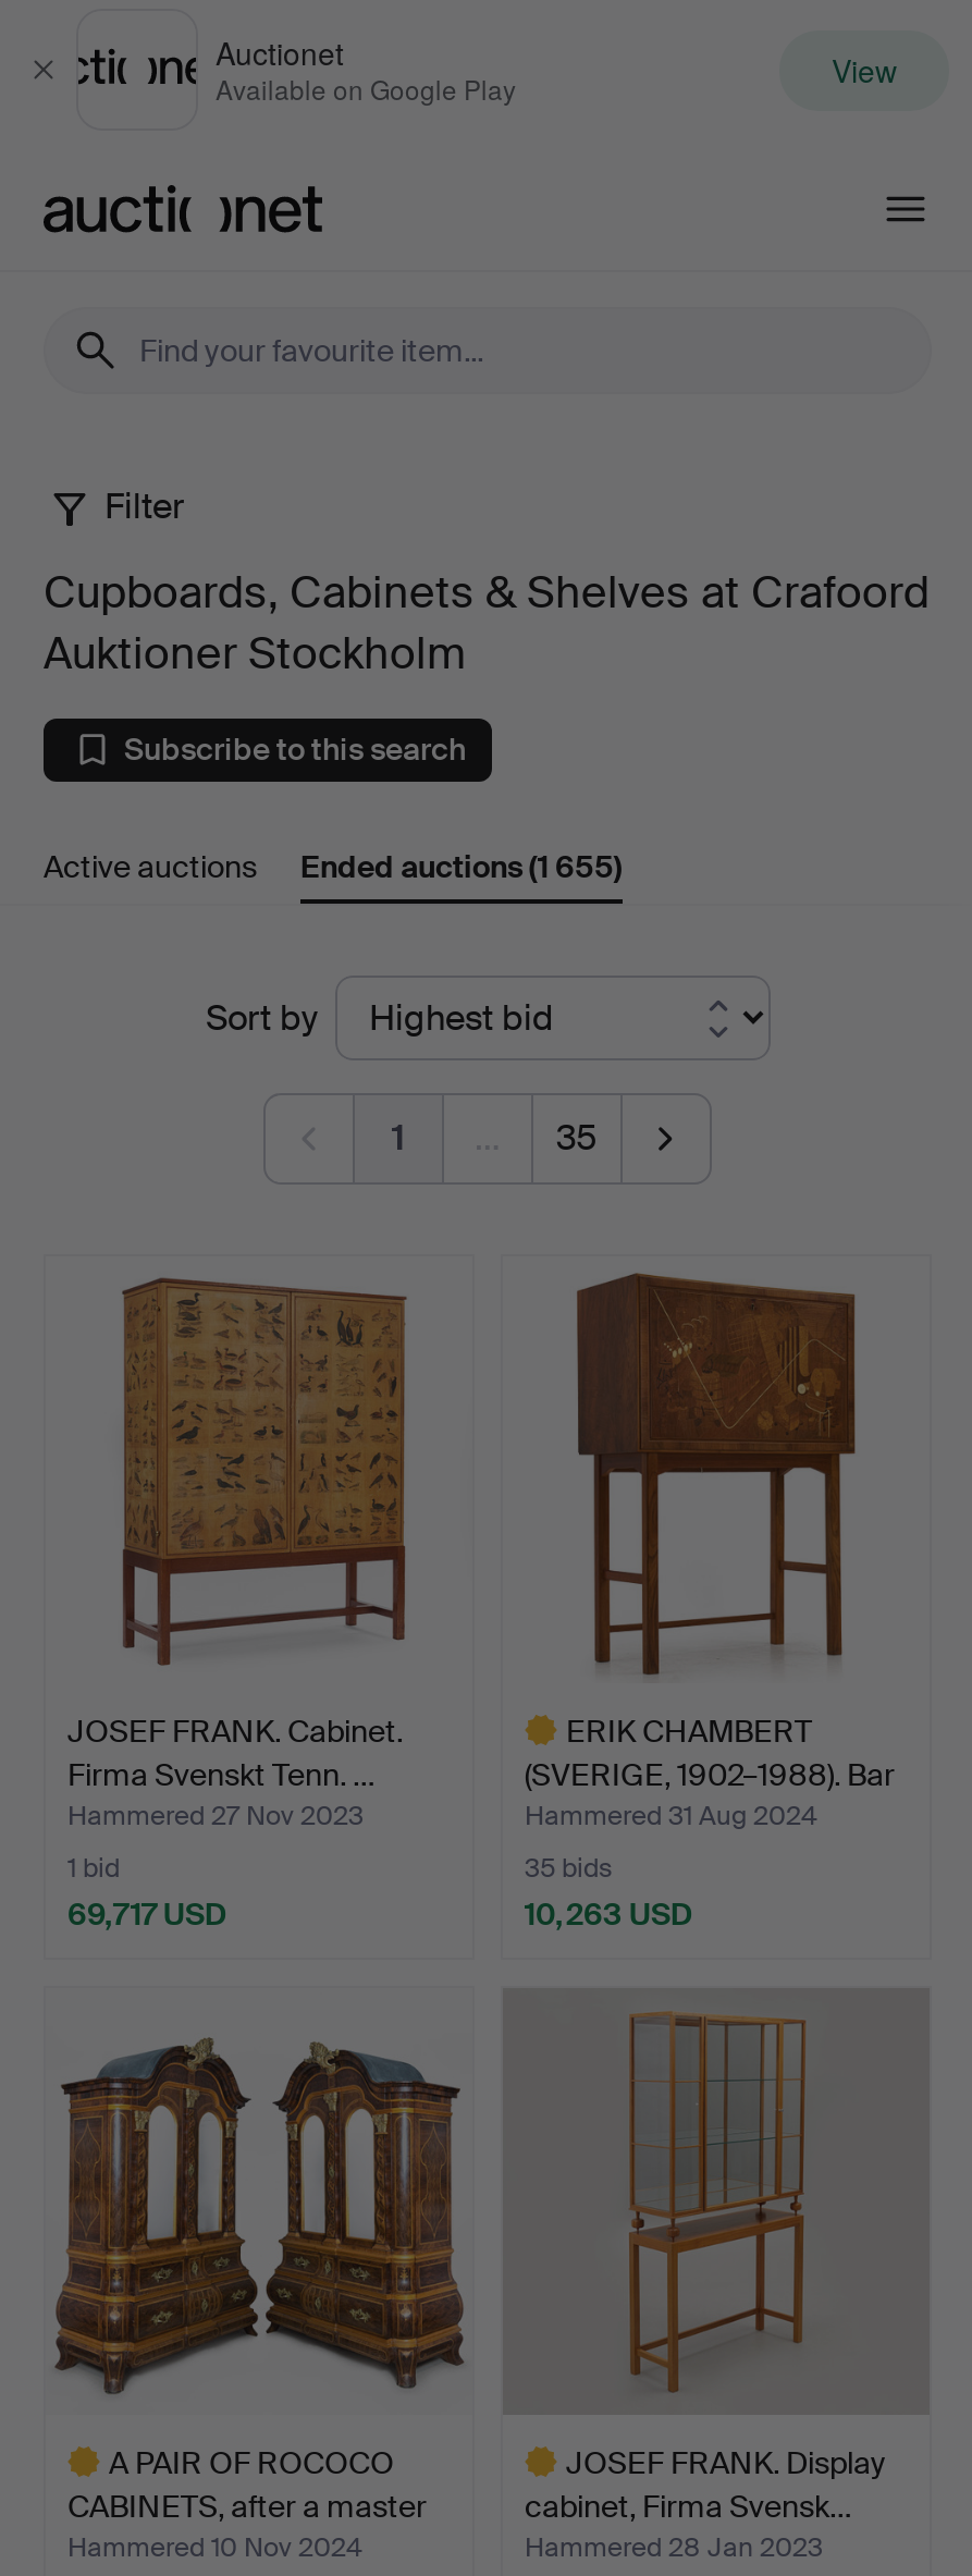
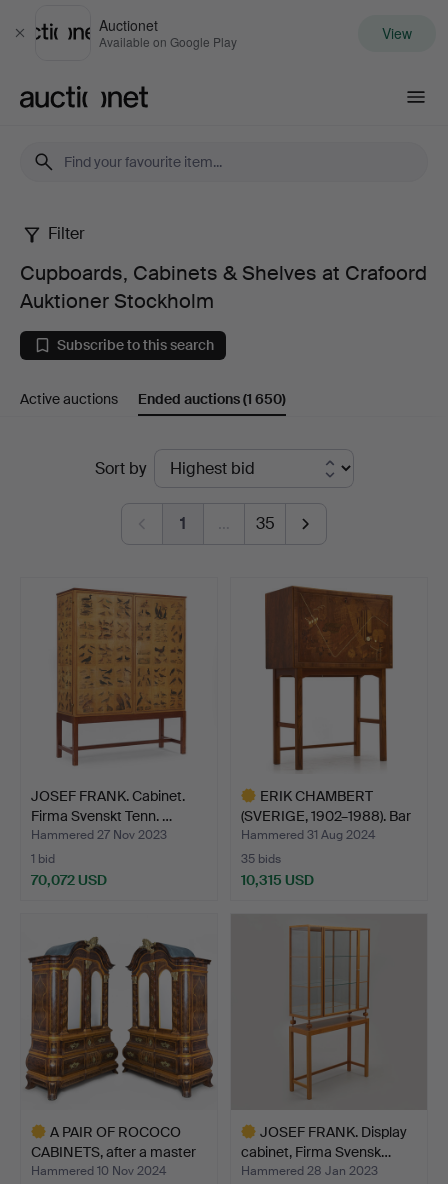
- Ended auctions(1 655)
+ Ended auctions(1 650)

- 69,717 USD
+ 70,072 USD

- 10,263 USD
+ 10,315 USD
